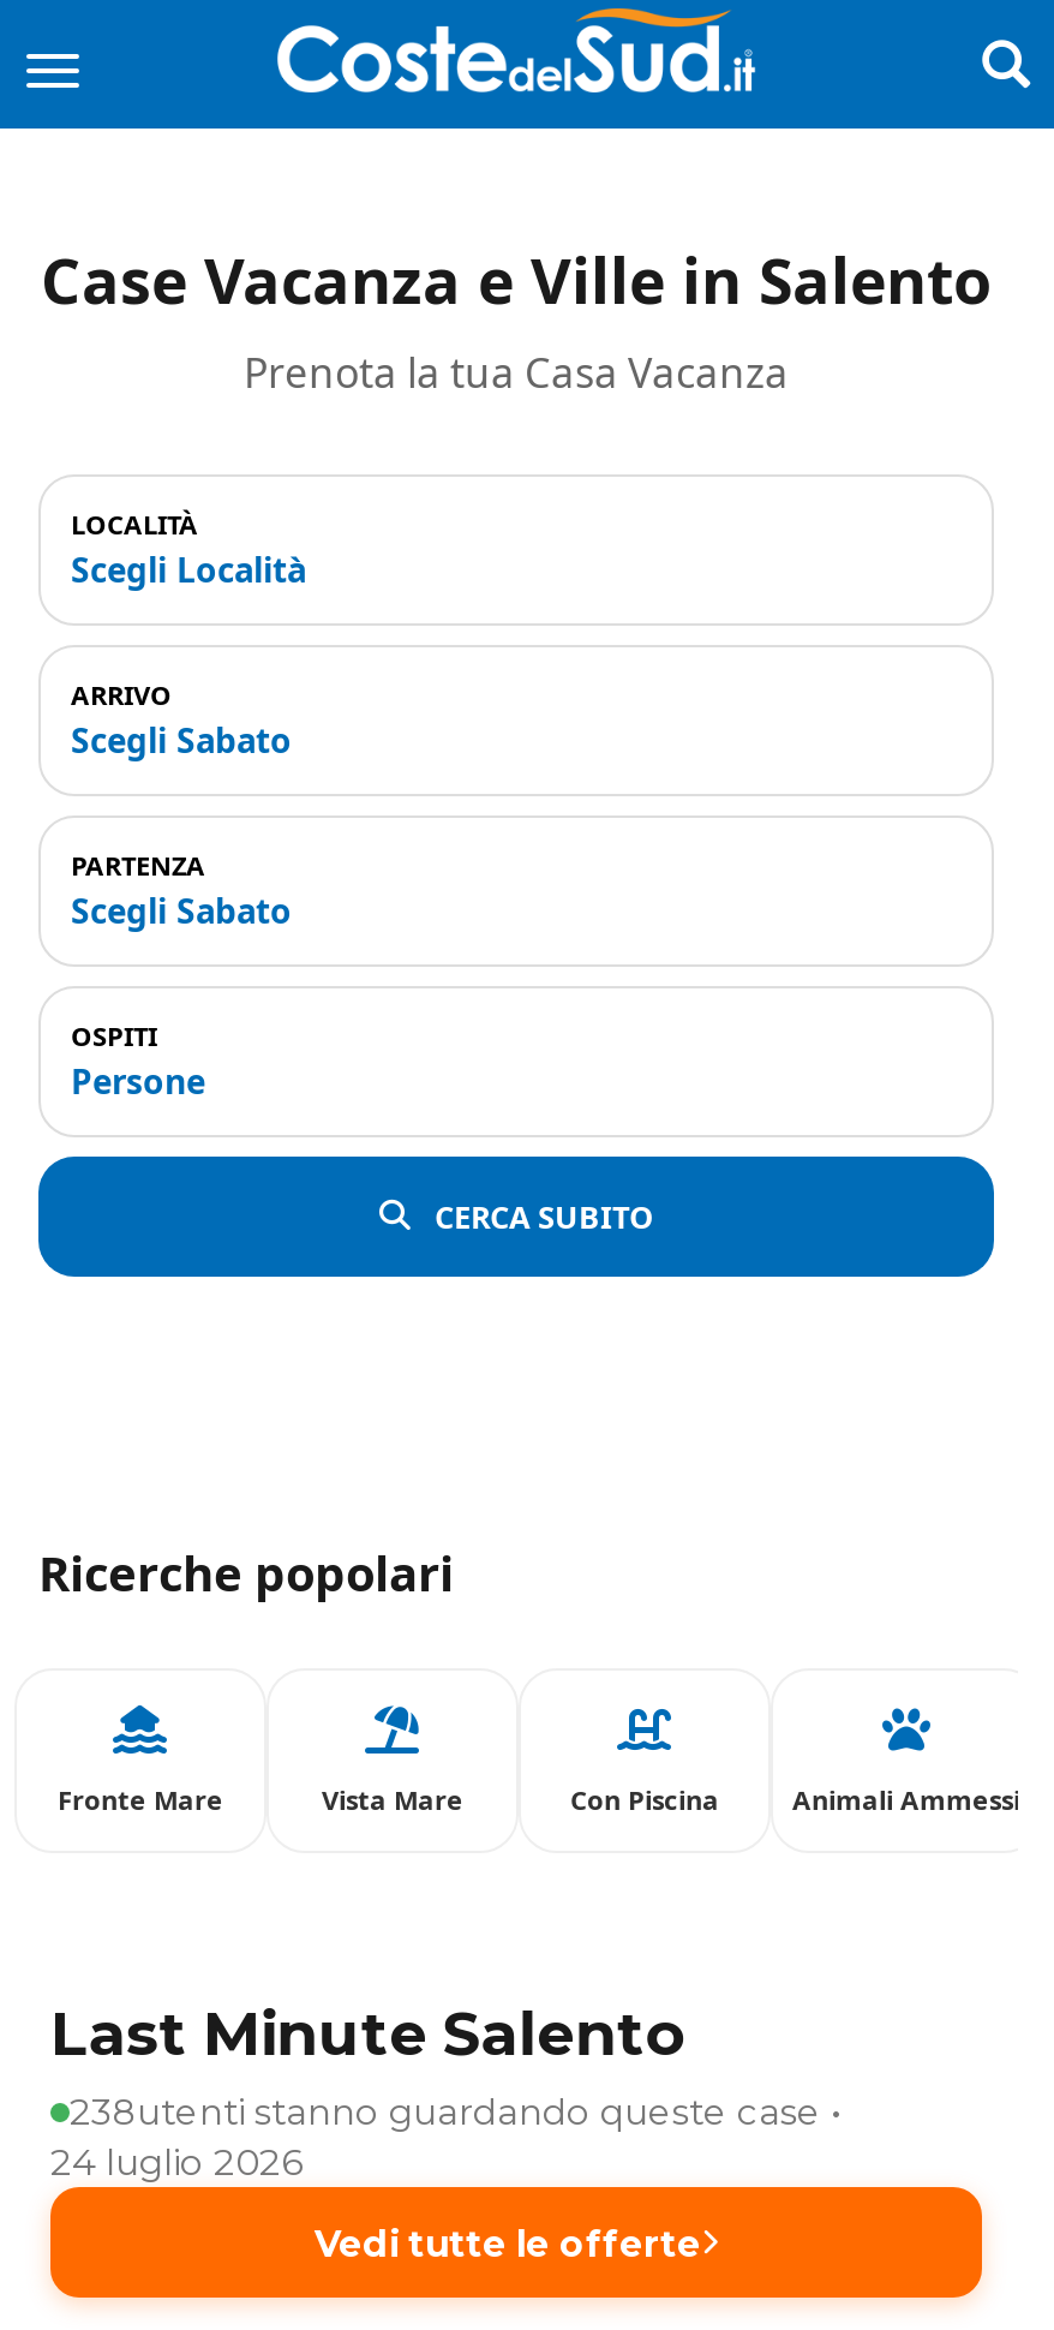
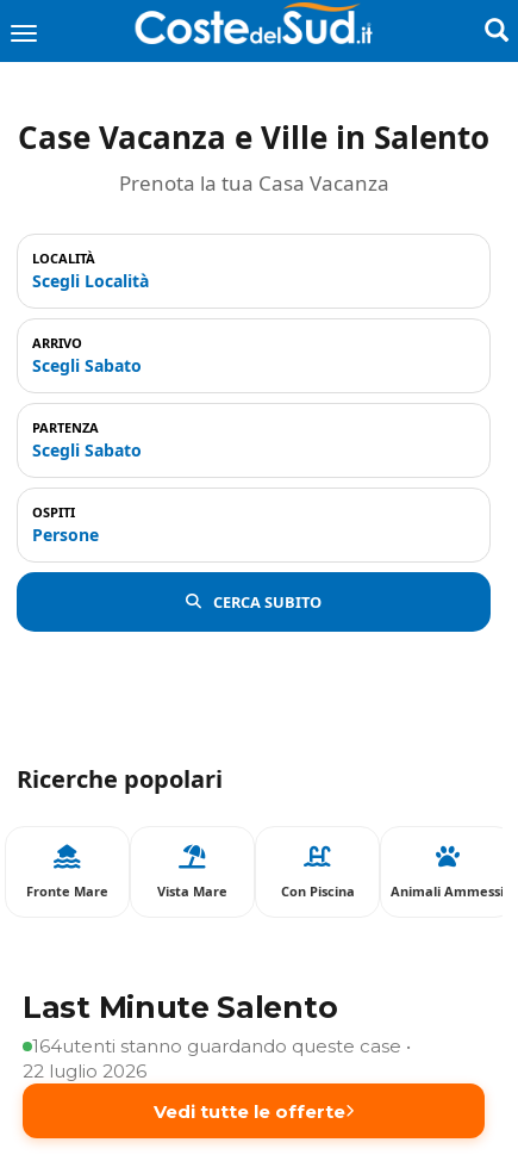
- 238utenti stanno guardando queste case •
+ 164utenti stanno guardando queste case •

- 24 luglio 2026
+ 22 luglio 2026
